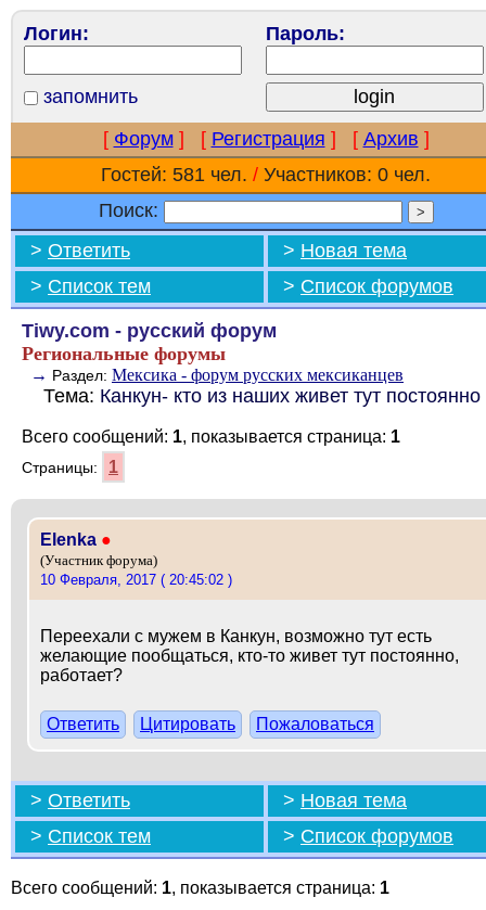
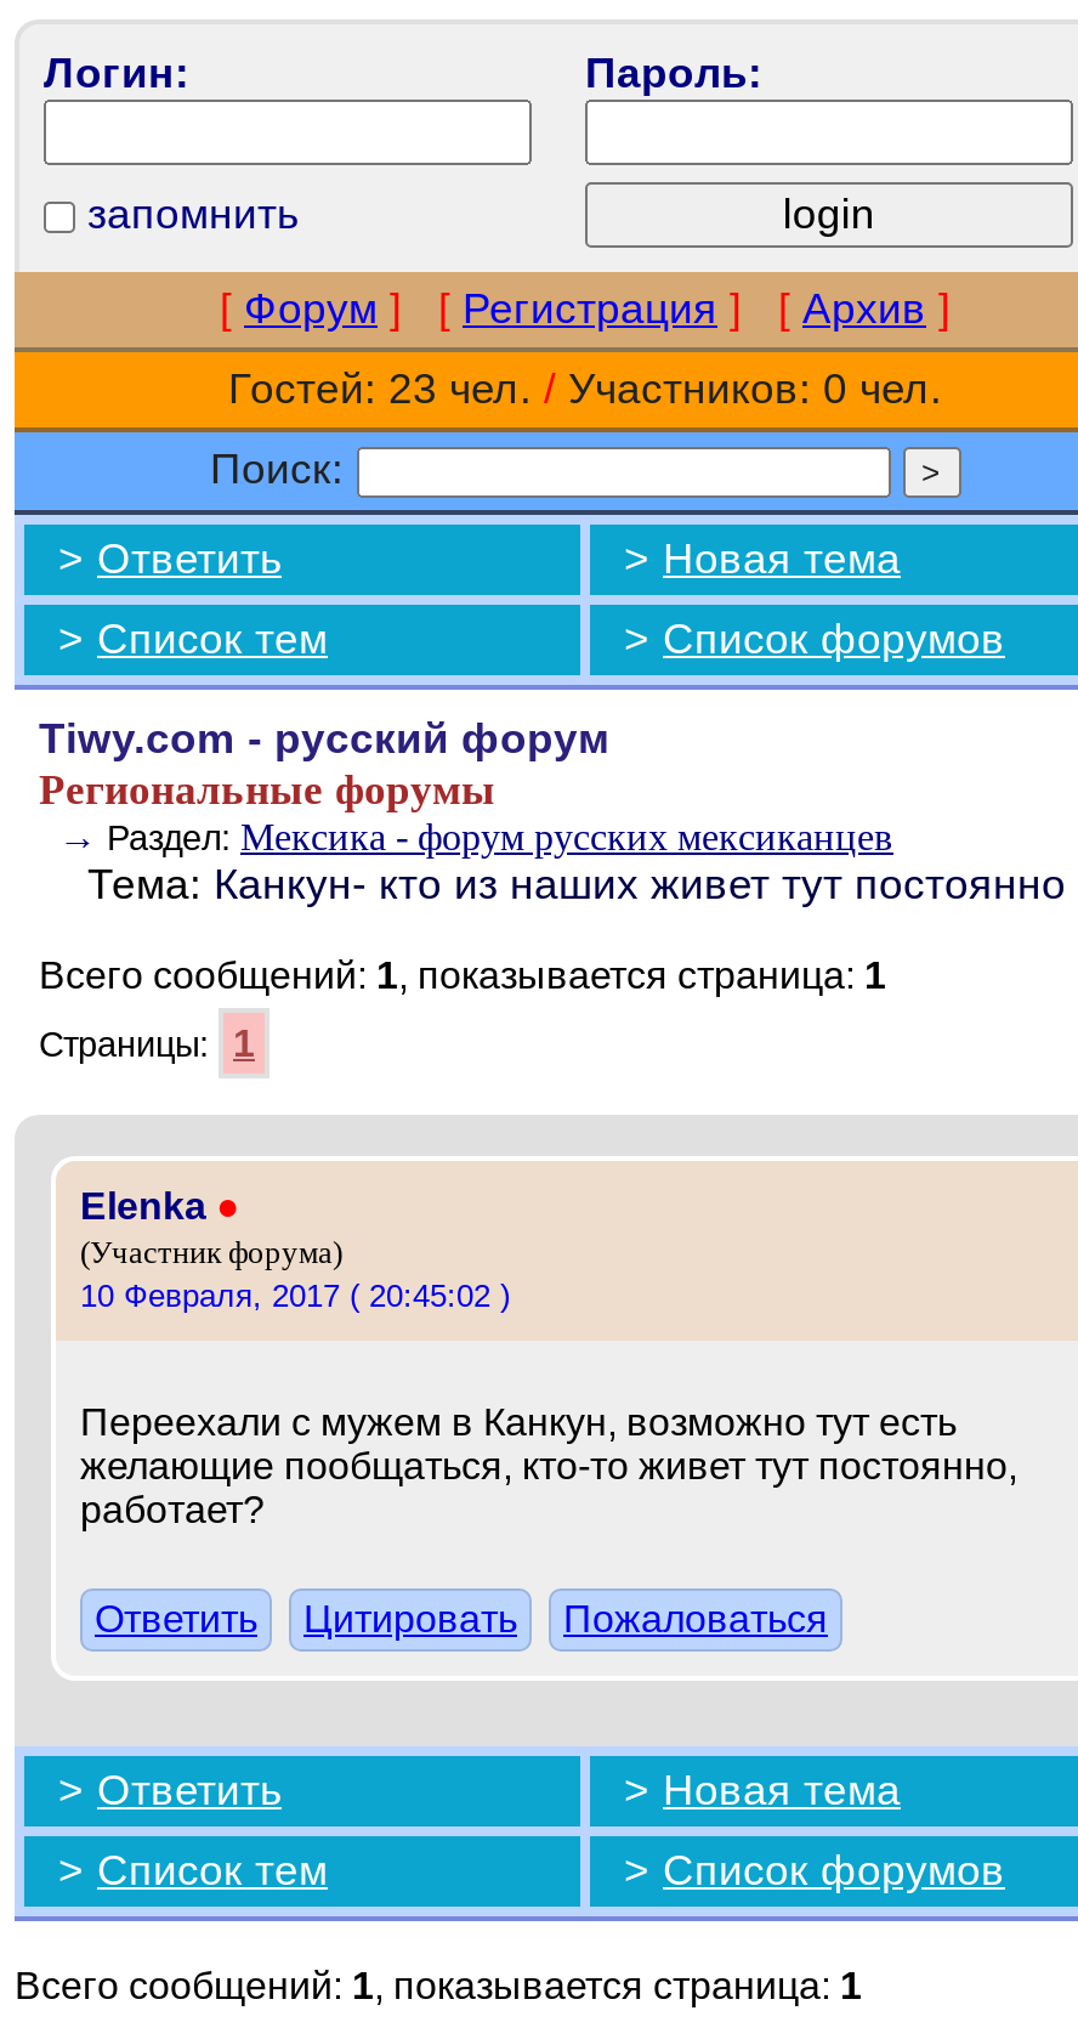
- Гостей: 581 чел. / Участников: 0 чел.
+ Гостей: 23 чел. / Участников: 0 чел.
